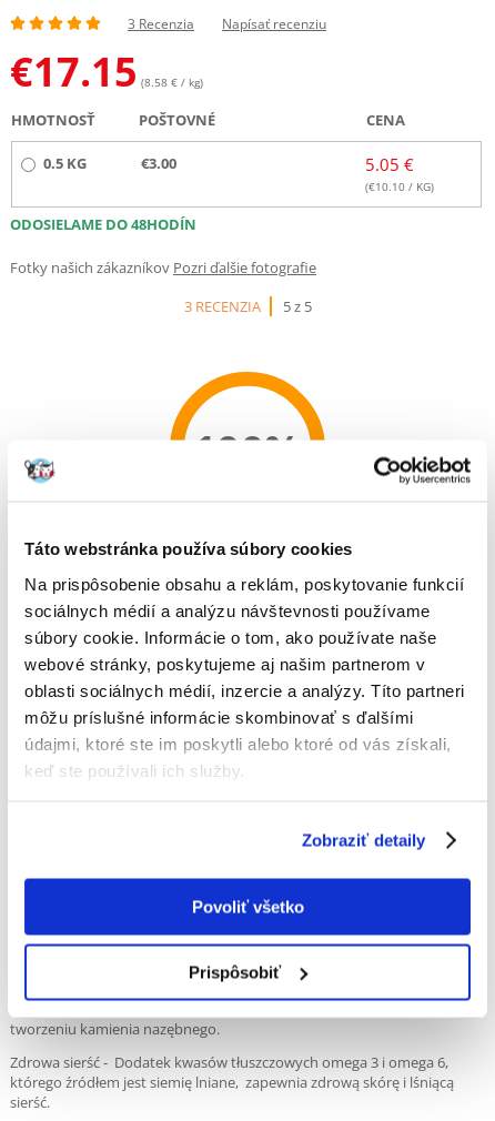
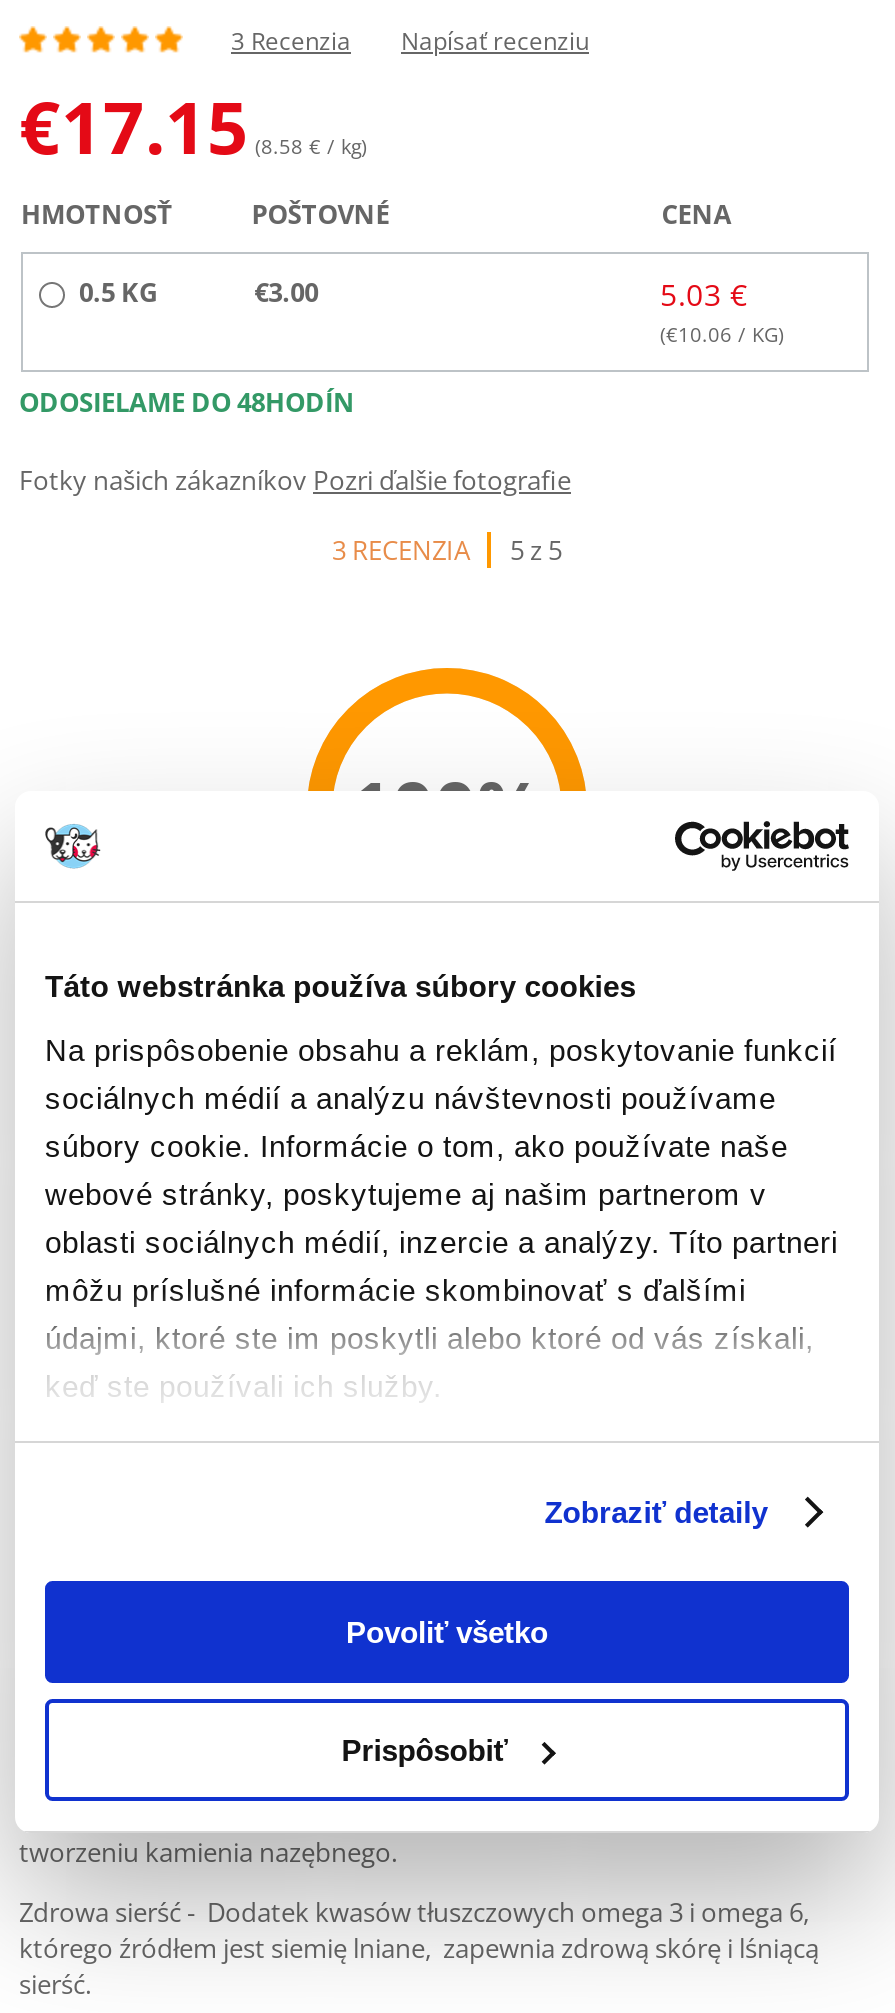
- 5.05 €
+ 5.03 €

- (€10.10 / KG)
+ (€10.06 / KG)
